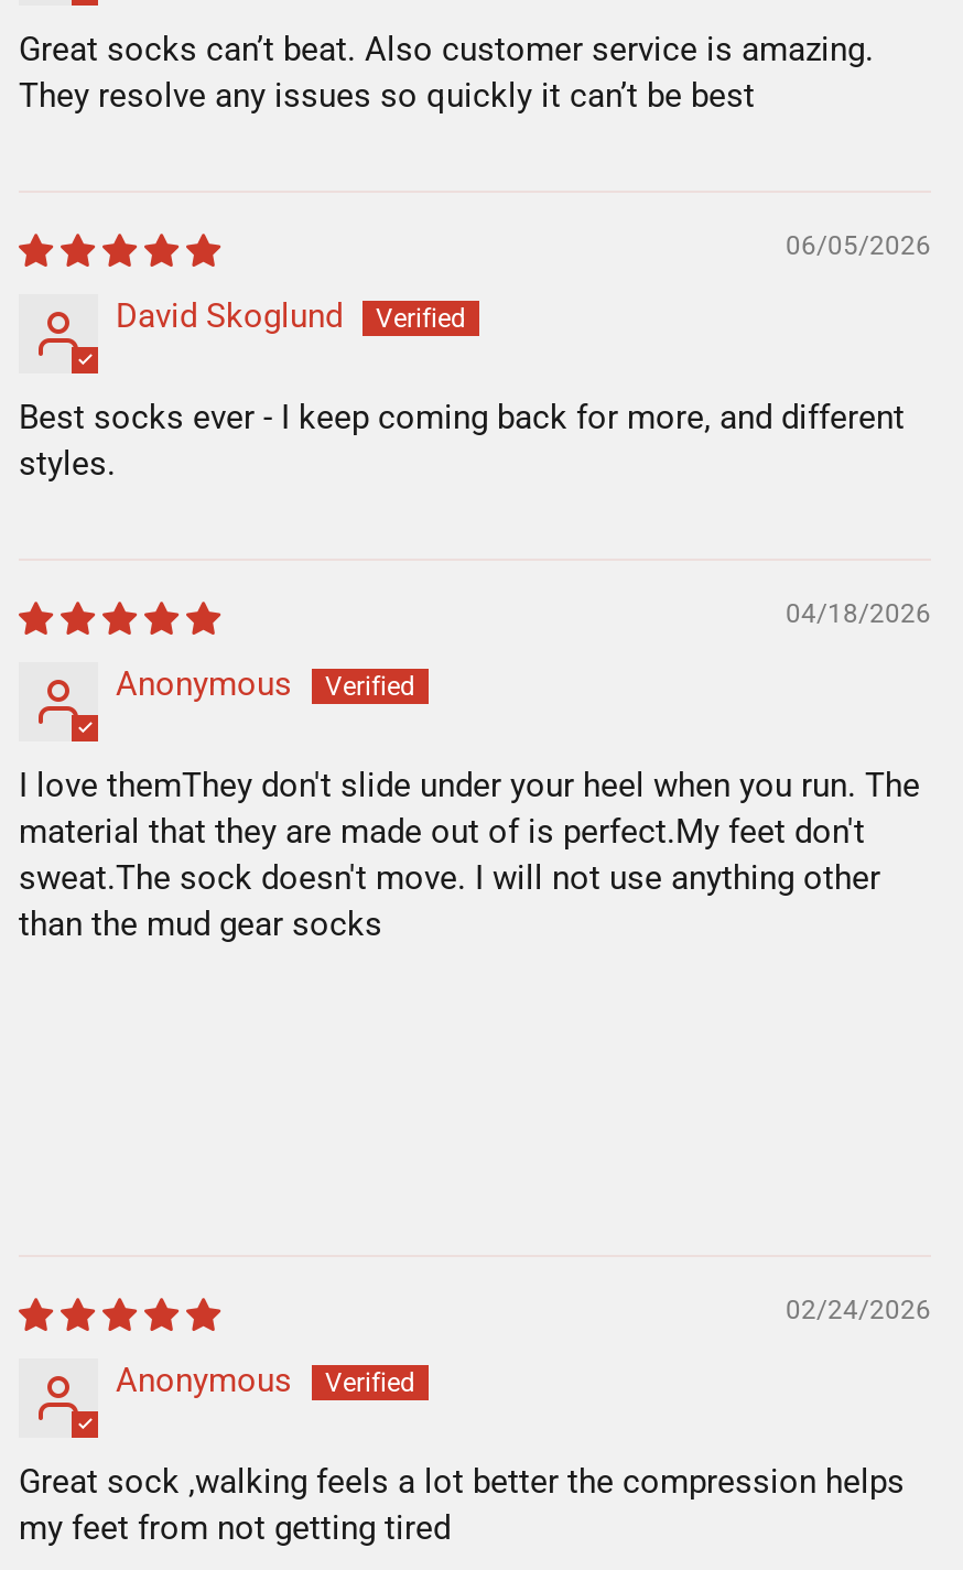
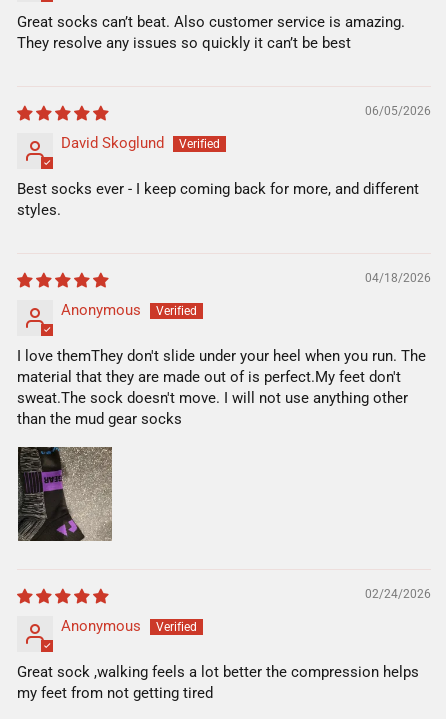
+ [image]
